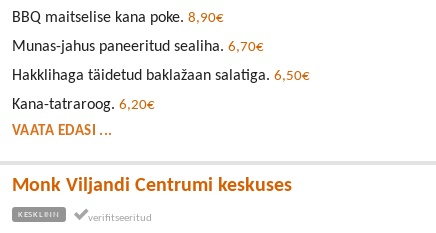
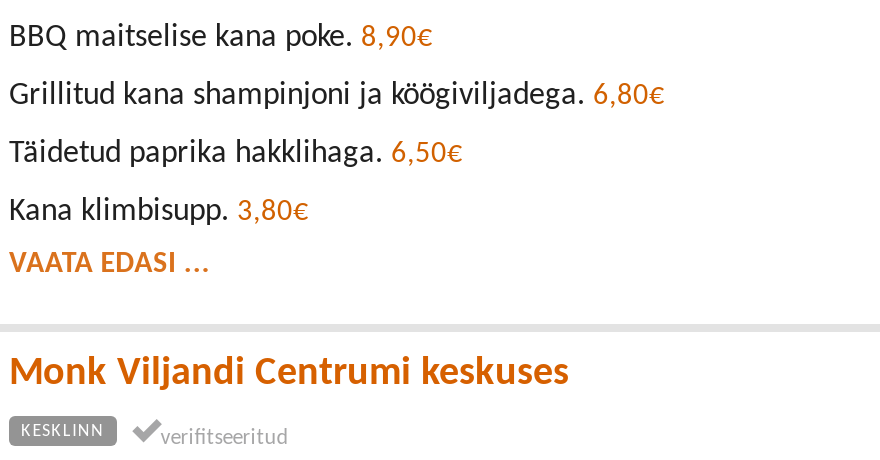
- Munas-jahus paneeritud sealiha. 6,70€
+ Grillitud kana shampinjoni ja köögiviljadega. 6,80€

- Hakklihaga täidetud baklažaan salatiga. 6,50€
+ Täidetud paprika hakklihaga. 6,50€

- Kana-tatraroog. 6,20€
+ Kana klimbisupp. 3,80€
